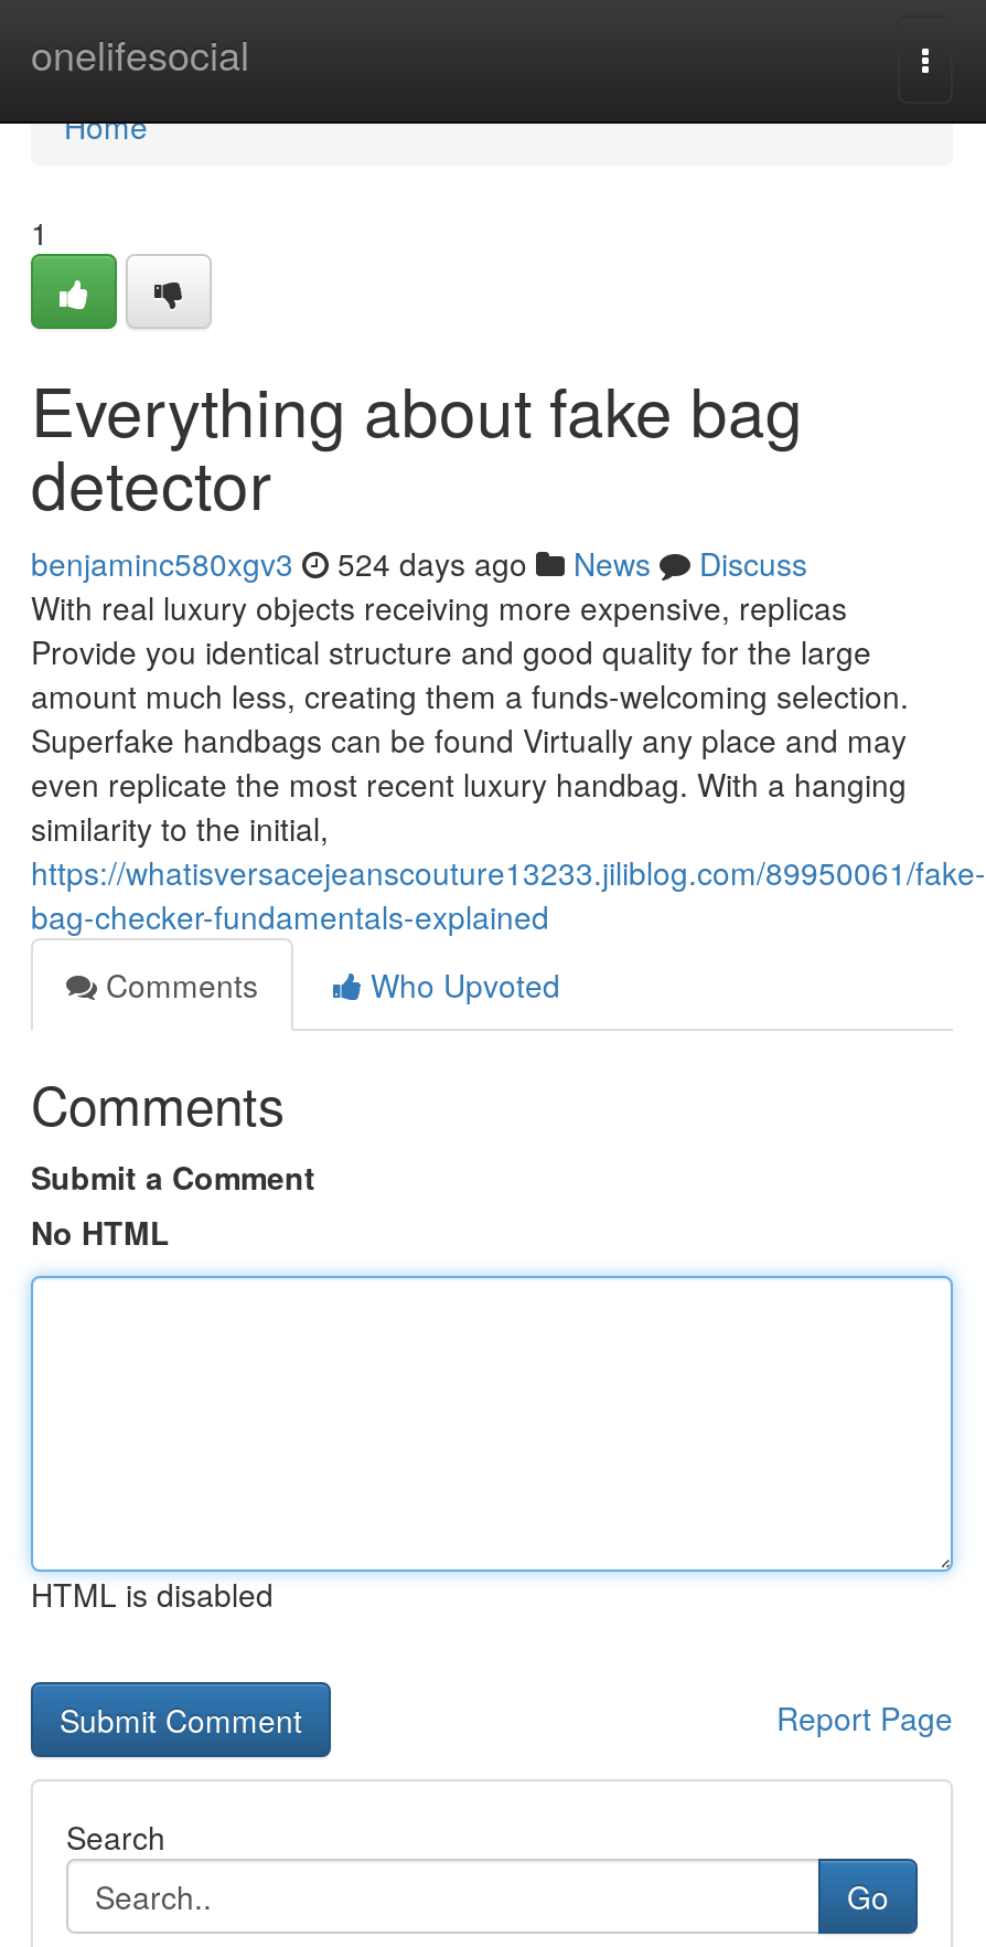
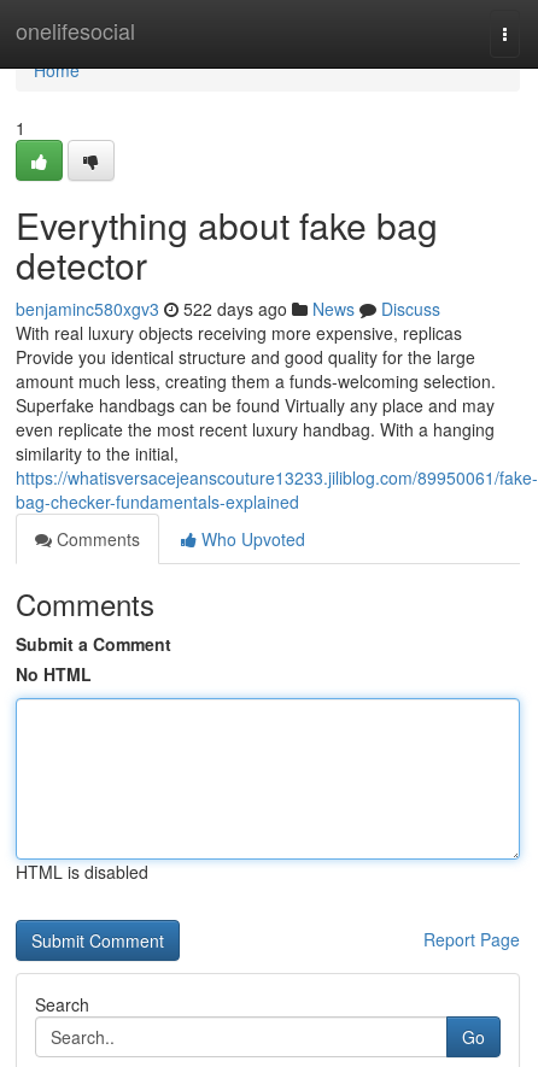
- benjaminc580xgv3 524 days ago News Discuss
+ benjaminc580xgv3 522 days ago News Discuss
